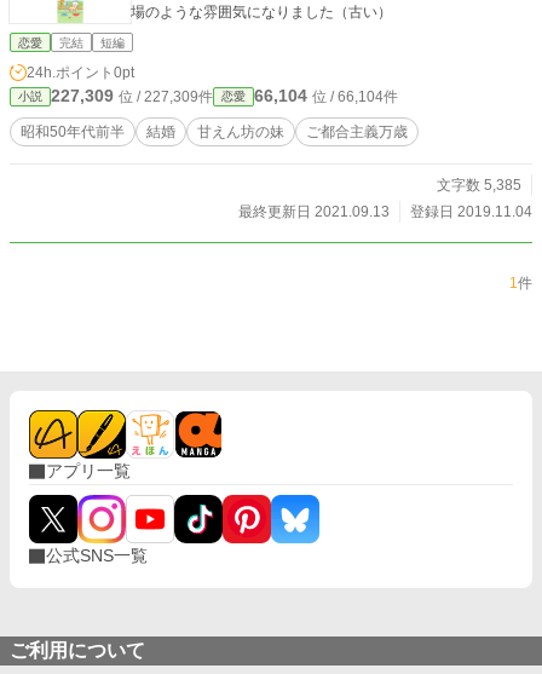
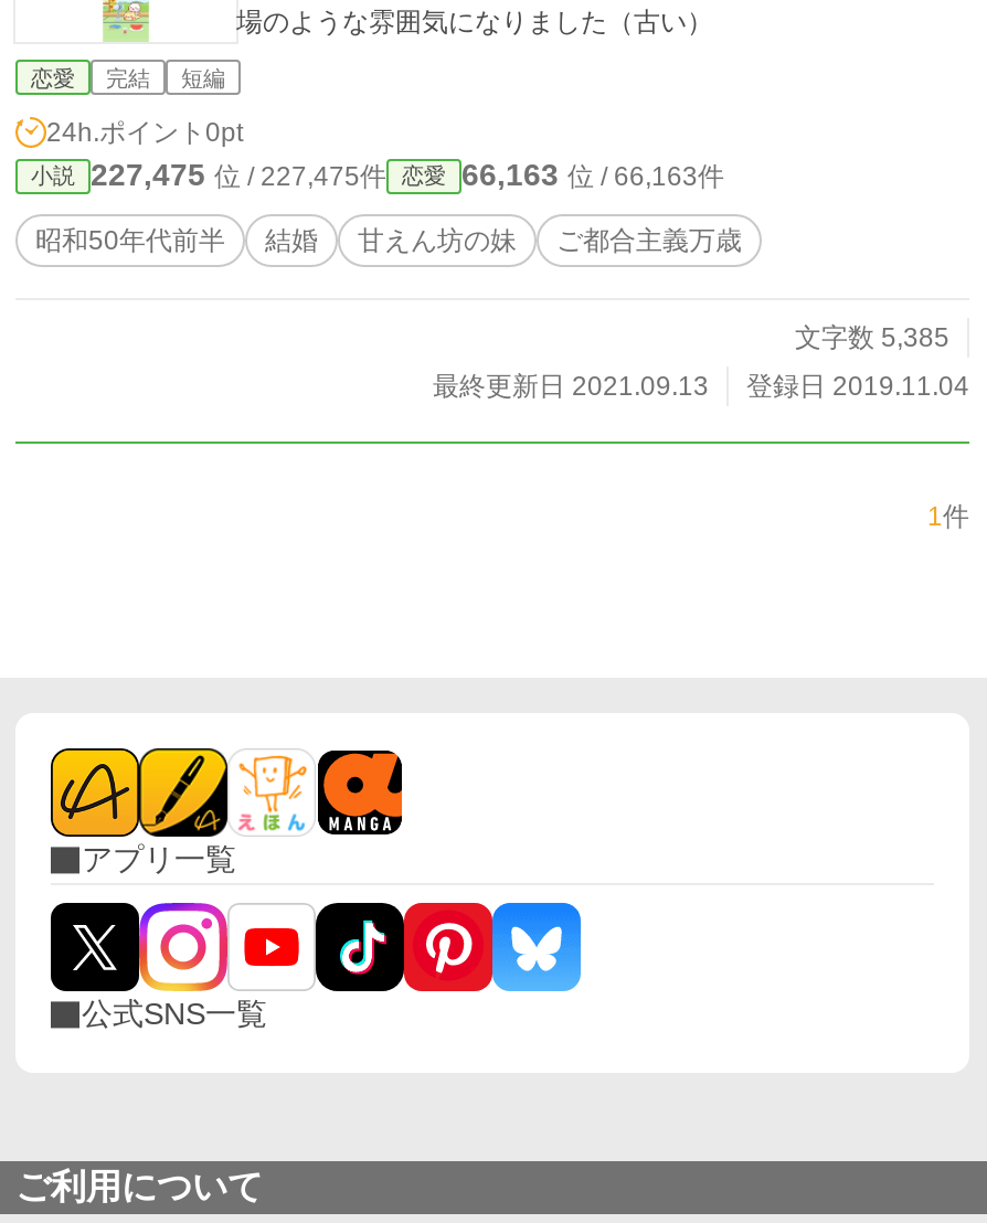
- 227,309位 / 227,309件
+ 227,475位 / 227,475件

- 66,104位 / 66,104件
+ 66,163位 / 66,163件
